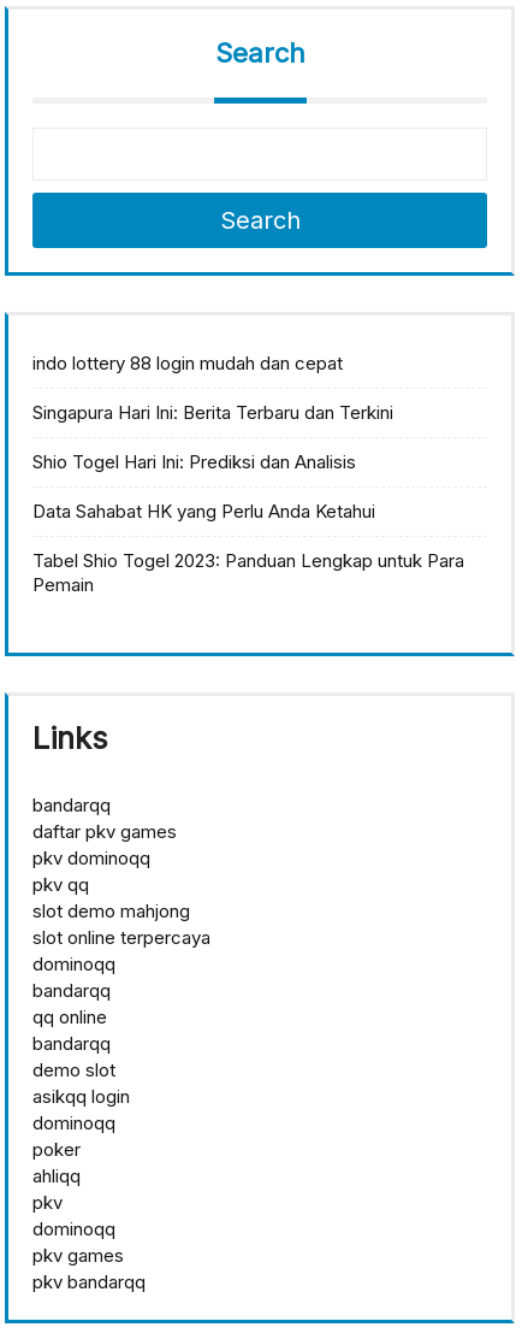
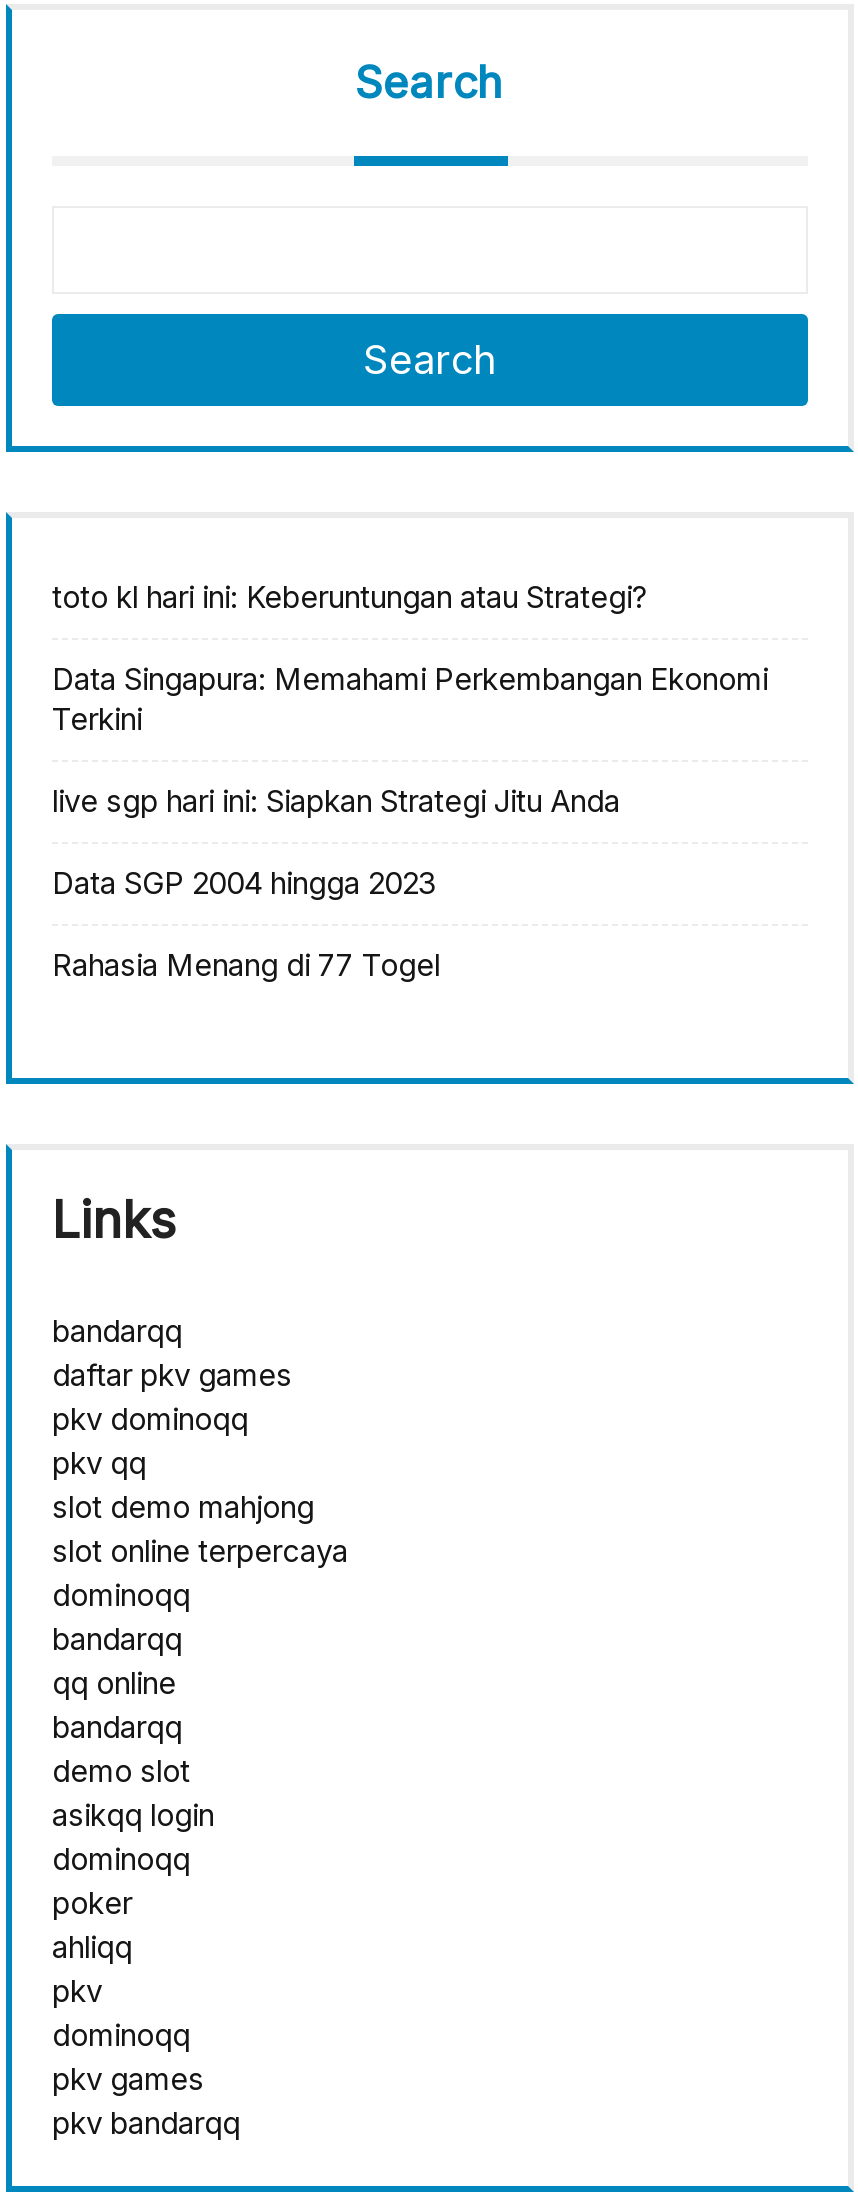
- indo lottery 88 login mudah dan cepat
+ toto kl hari ini: Keberuntungan atau Strategi?

- Singapura Hari Ini: Berita Terbaru dan Terkini
+ Data Singapura: Memahami Perkembangan Ekonomi
+ Terkini

- Shio Togel Hari Ini: Prediksi dan Analisis
+ live sgp hari ini: Siapkan Strategi Jitu Anda

- Data Sahabat HK yang Perlu Anda Ketahui
+ Data SGP 2004 hingga 2023

- Tabel Shio Togel 2023: Panduan Lengkap untuk Para
- Pemain
+ Rahasia Menang di 77 Togel
